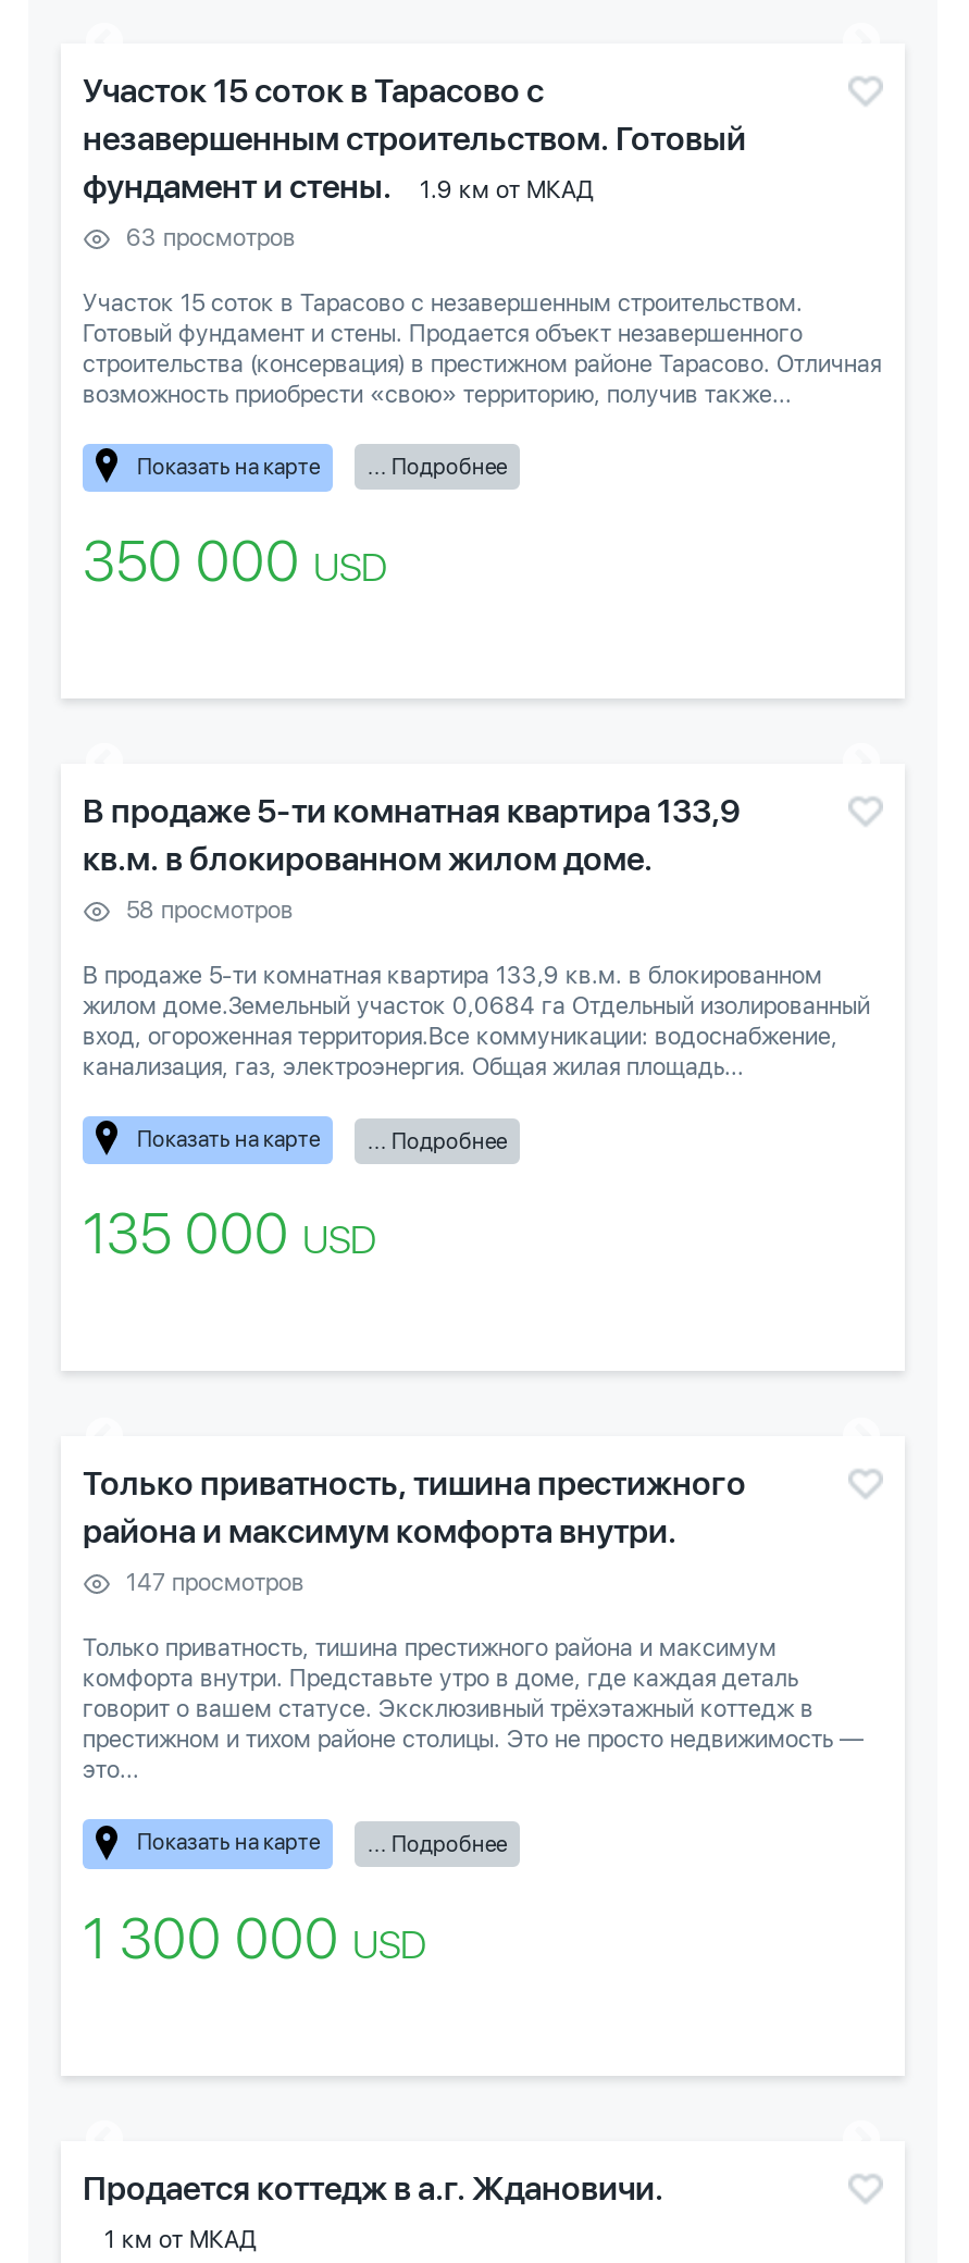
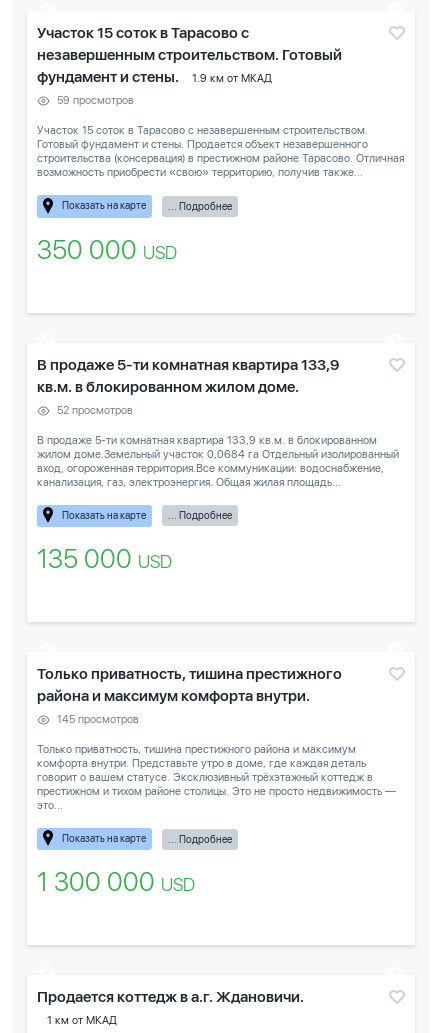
- 63 просмотров
+ 59 просмотров

- 58 просмотров
+ 52 просмотров

- 147 просмотров
+ 145 просмотров
